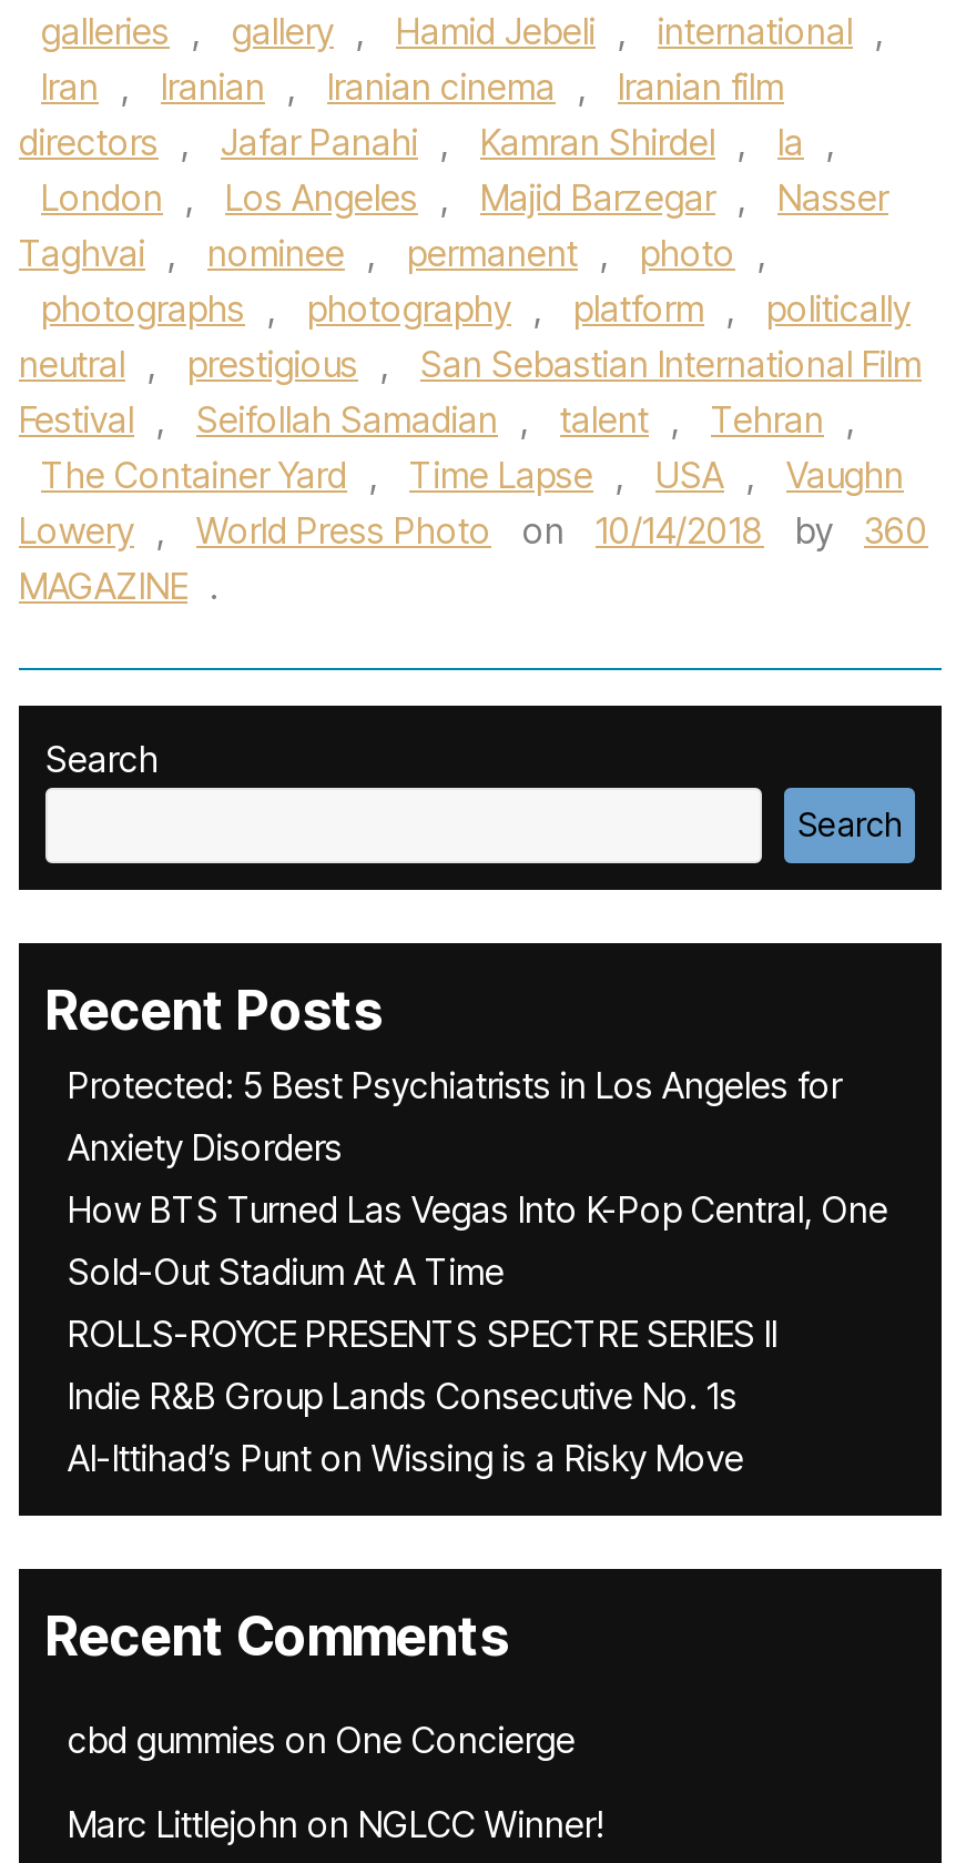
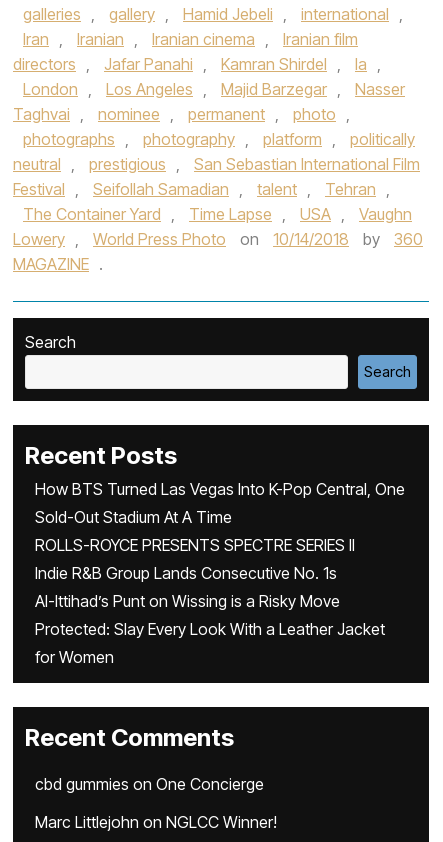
- Protected: 5 Best Psychiatrists in Los Angeles for
- Anxiety Disorders

moved up: How BTS Turned Las Vegas Into K-Pop Central, One | Sold-Out Stadium At A Time | ROLLS-ROYCE PRESENTS SPECTRE SERIES II | Indie R&B Group Lands Consecutive No. 1s | Al-Ittihad’s Punt on Wissing is a Risky Move

+ Protected: Slay Every Look With a Leather Jacket
+ for Women
